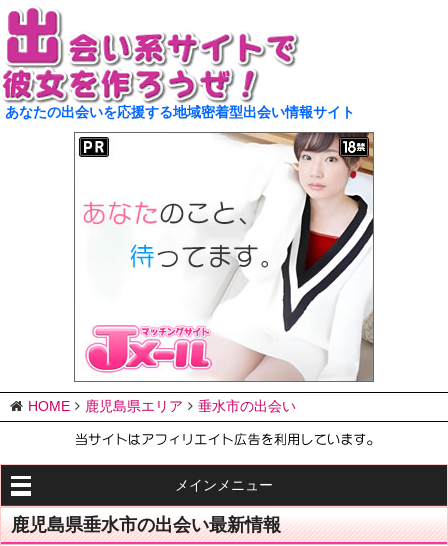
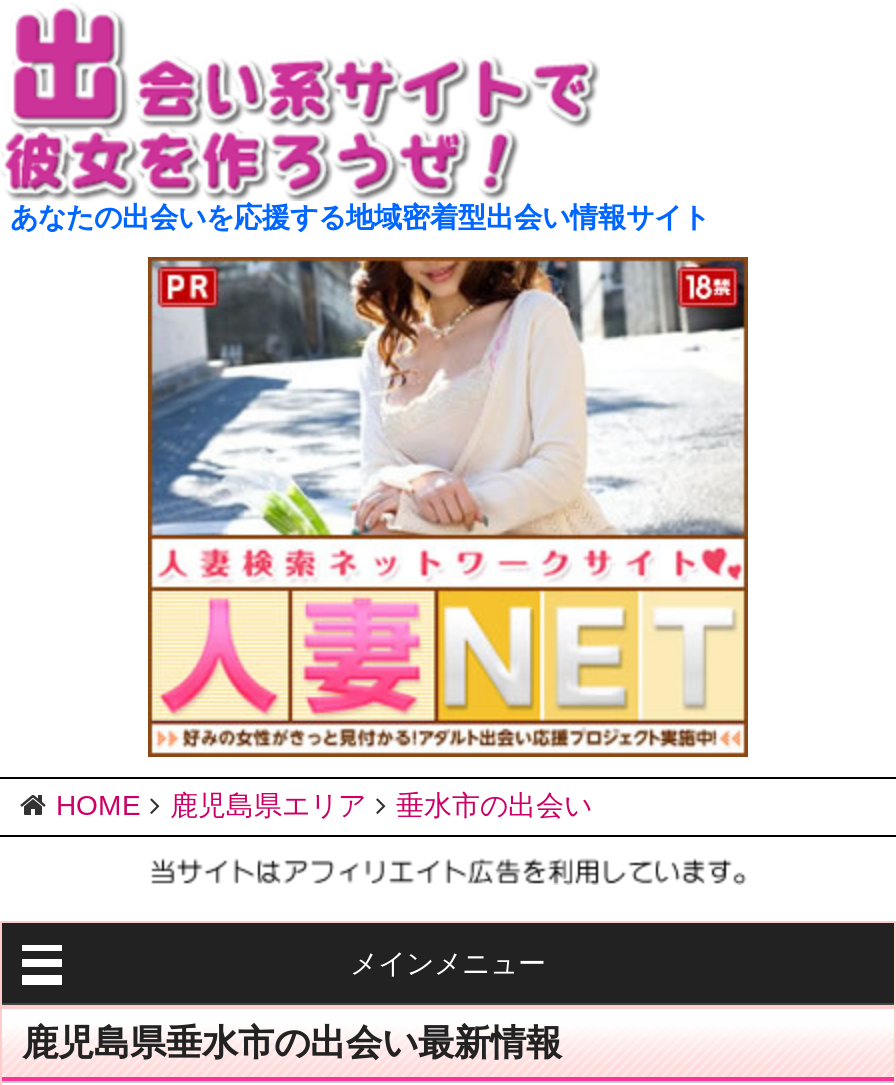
- [image]
+ [image]
